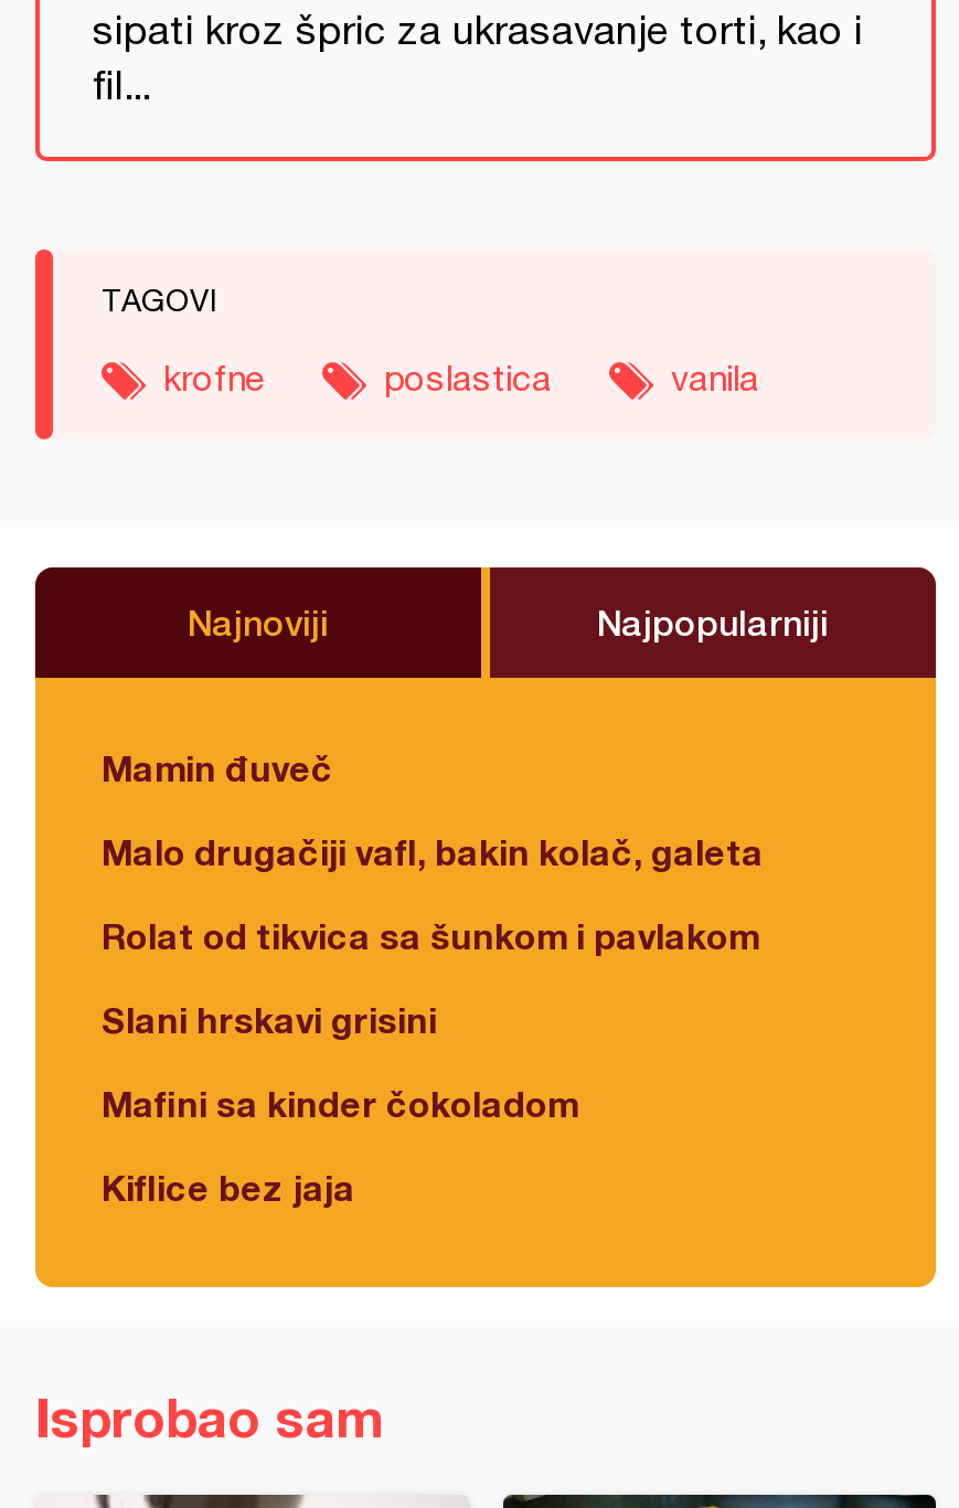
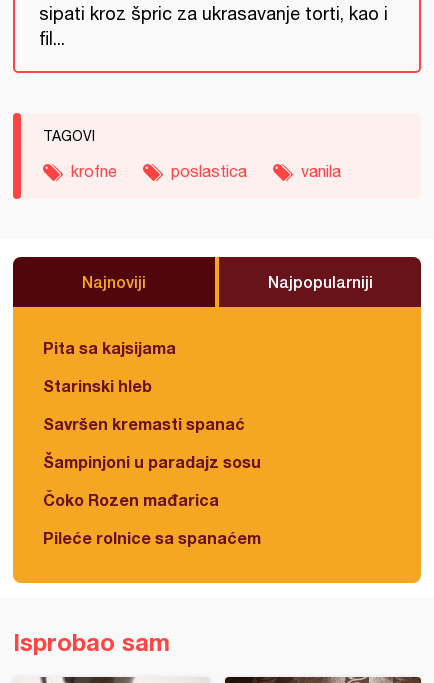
- Mamin đuveč
+ Pita sa kajsijama

- Malo drugačiji vafl, bakin kolač, galeta
+ Starinski hleb

- Rolat od tikvica sa šunkom i pavlakom
+ Savršen kremasti spanać

- Slani hrskavi grisini
+ Šampinjoni u paradajz sosu

- Mafini sa kinder čokoladom
+ Čoko Rozen mađarica

- Kiflice bez jaja
+ Pileće rolnice sa spanaćem
